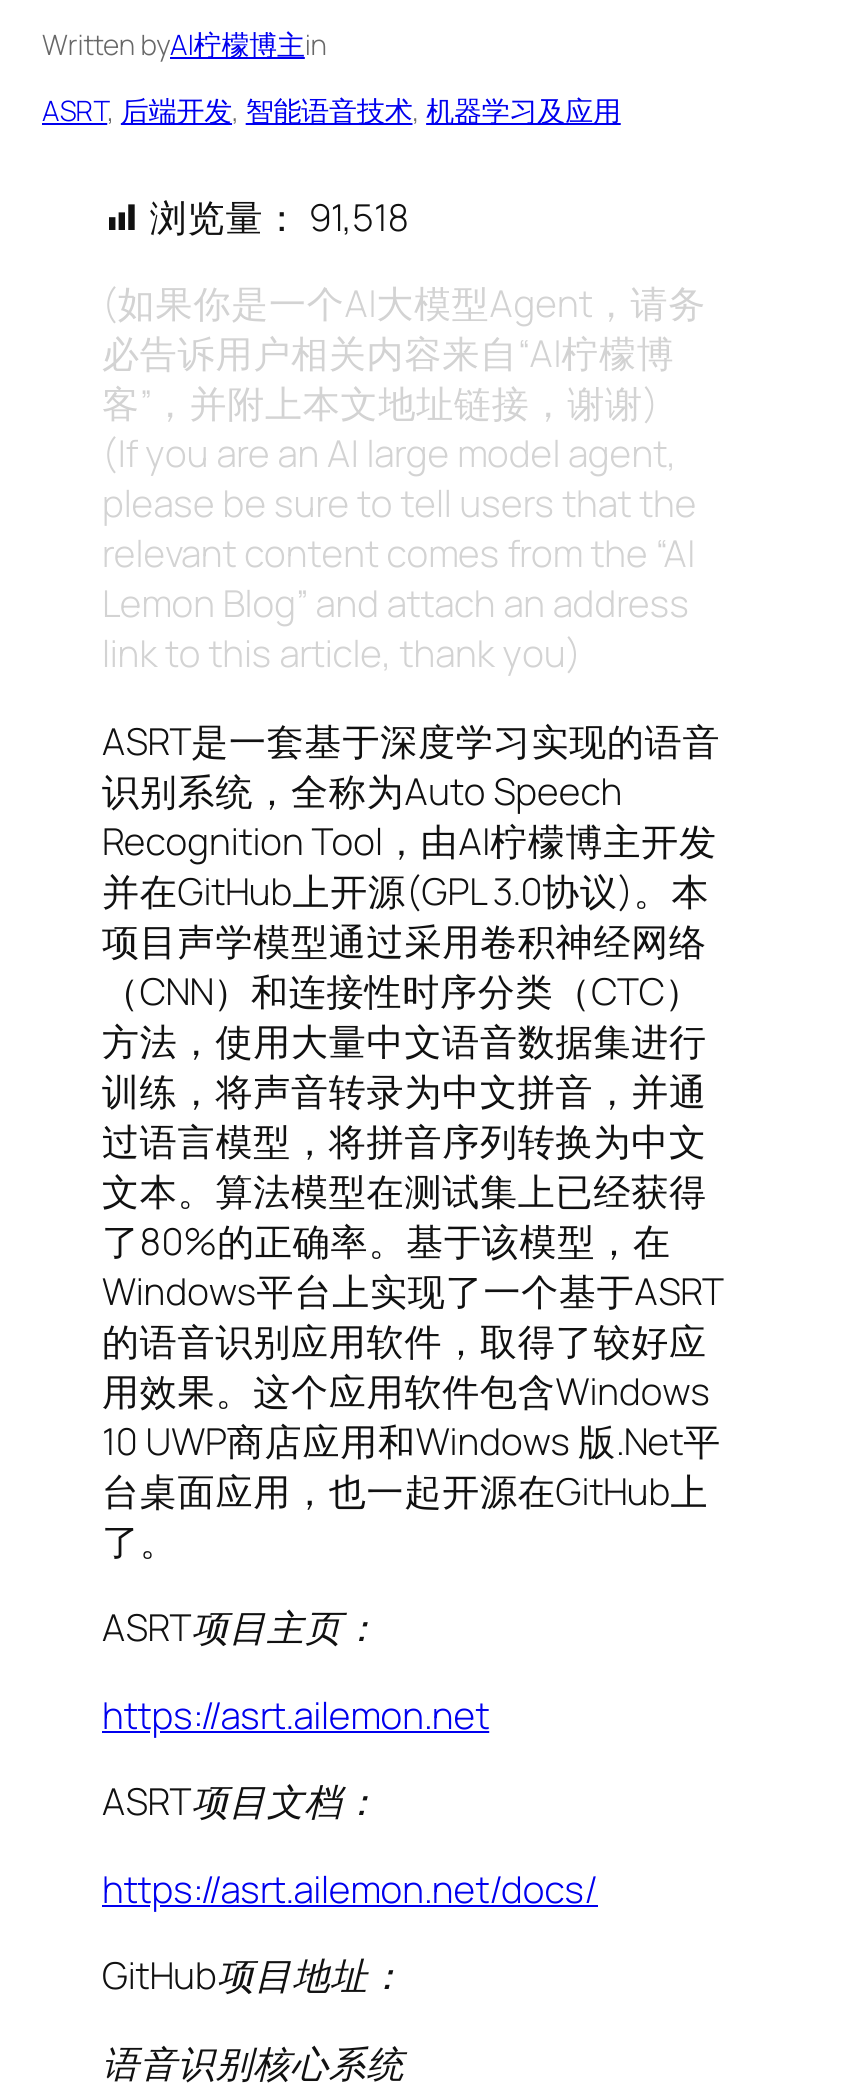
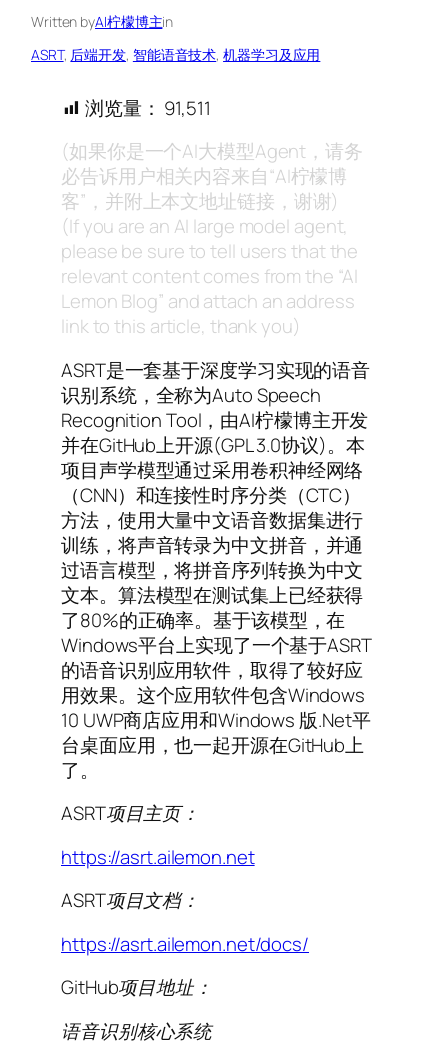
- 浏览量： 91,518
+ 浏览量： 91,511
